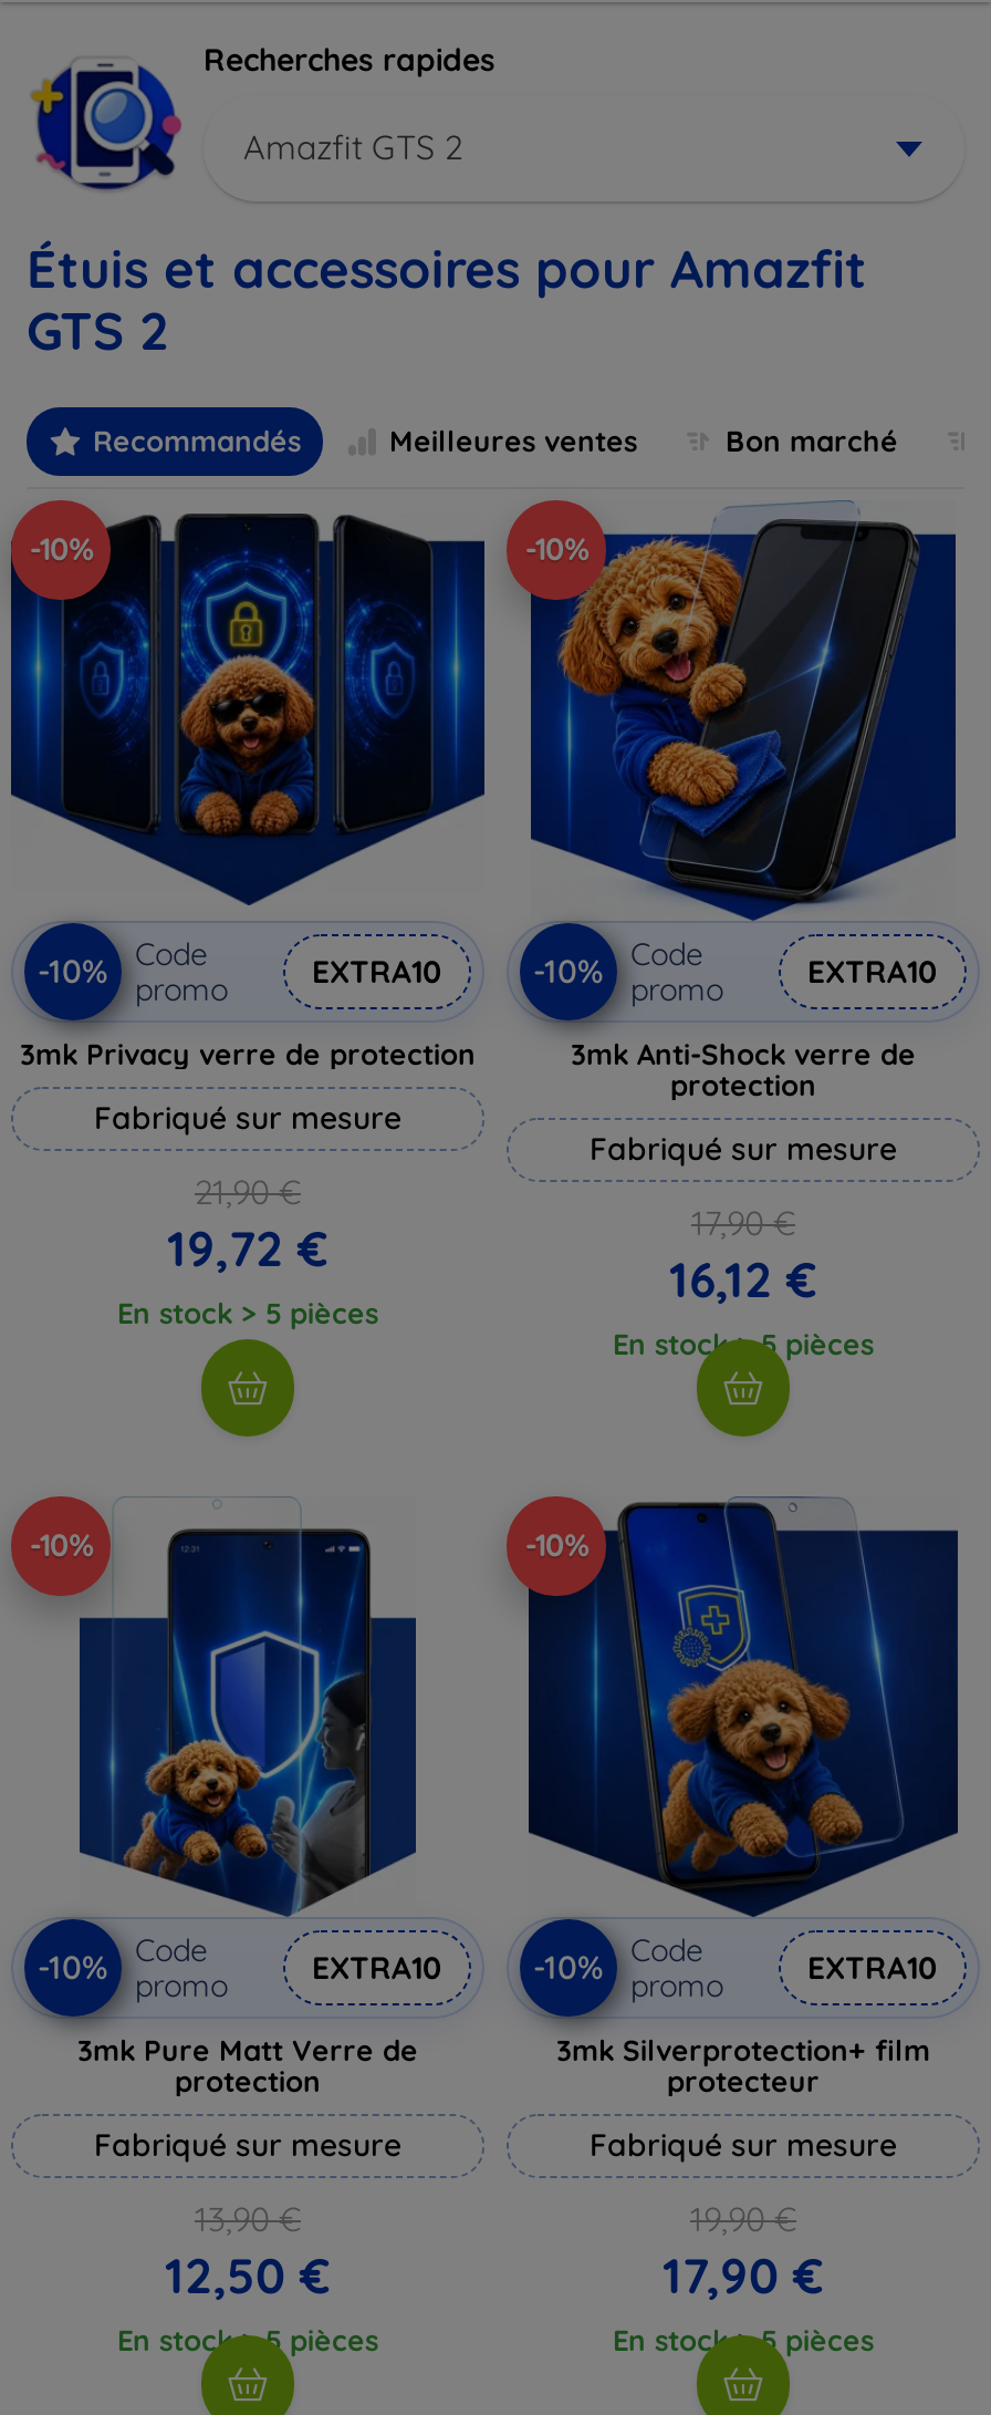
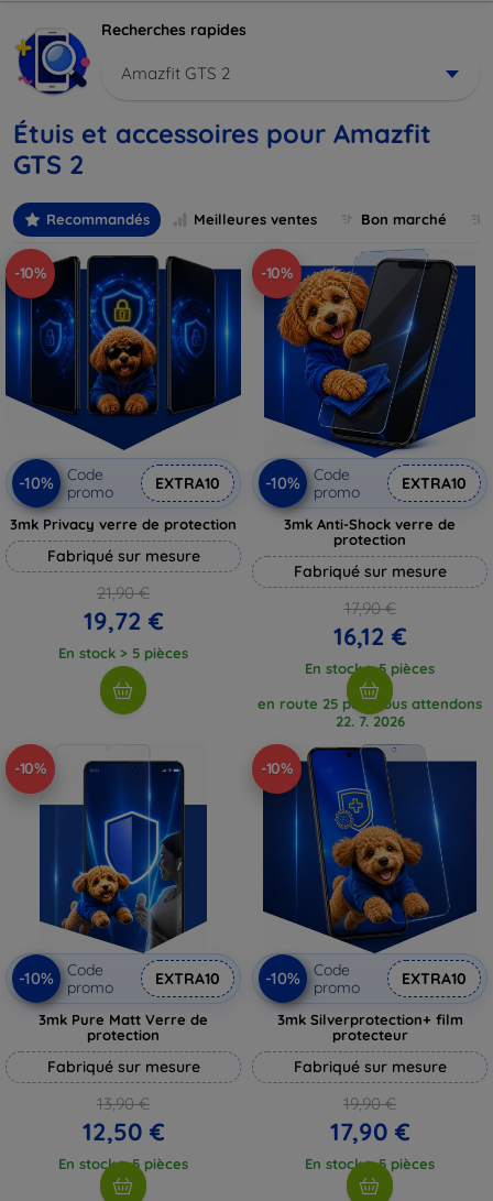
+ en route 25 pcs, nous attendons
+ 22. 7. 2026
